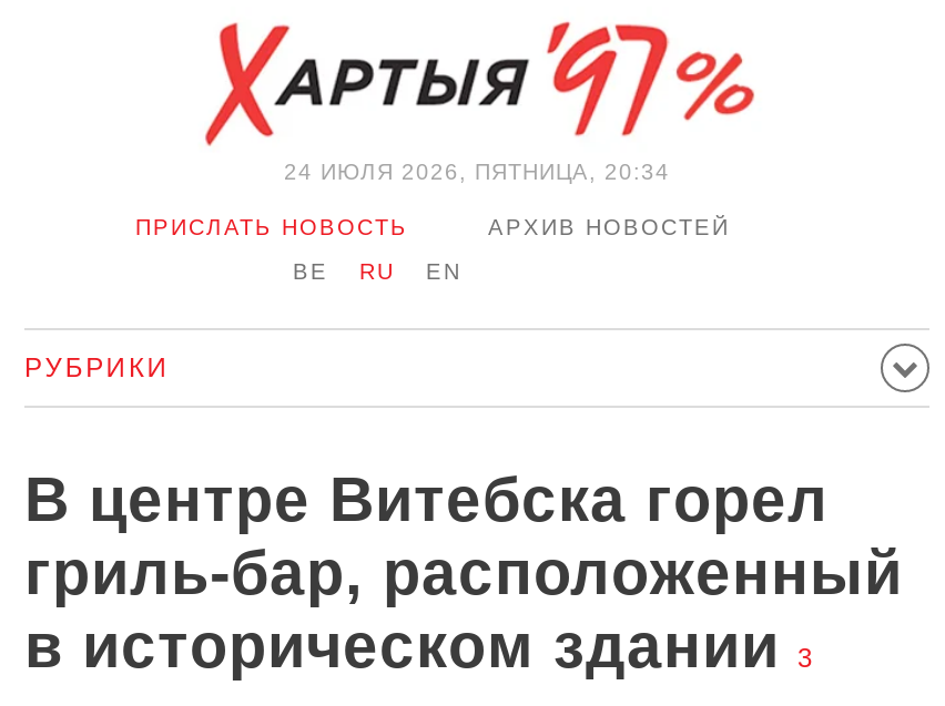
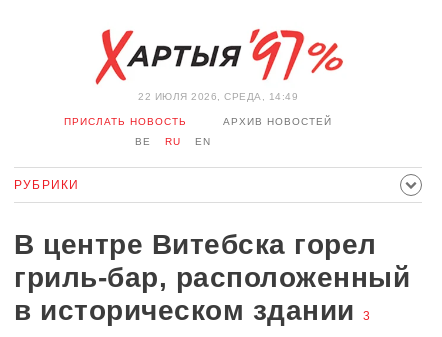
- 24 ИЮЛЯ 2026, ПЯТНИЦА, 20:34
+ 22 ИЮЛЯ 2026, СРЕДА, 14:49
